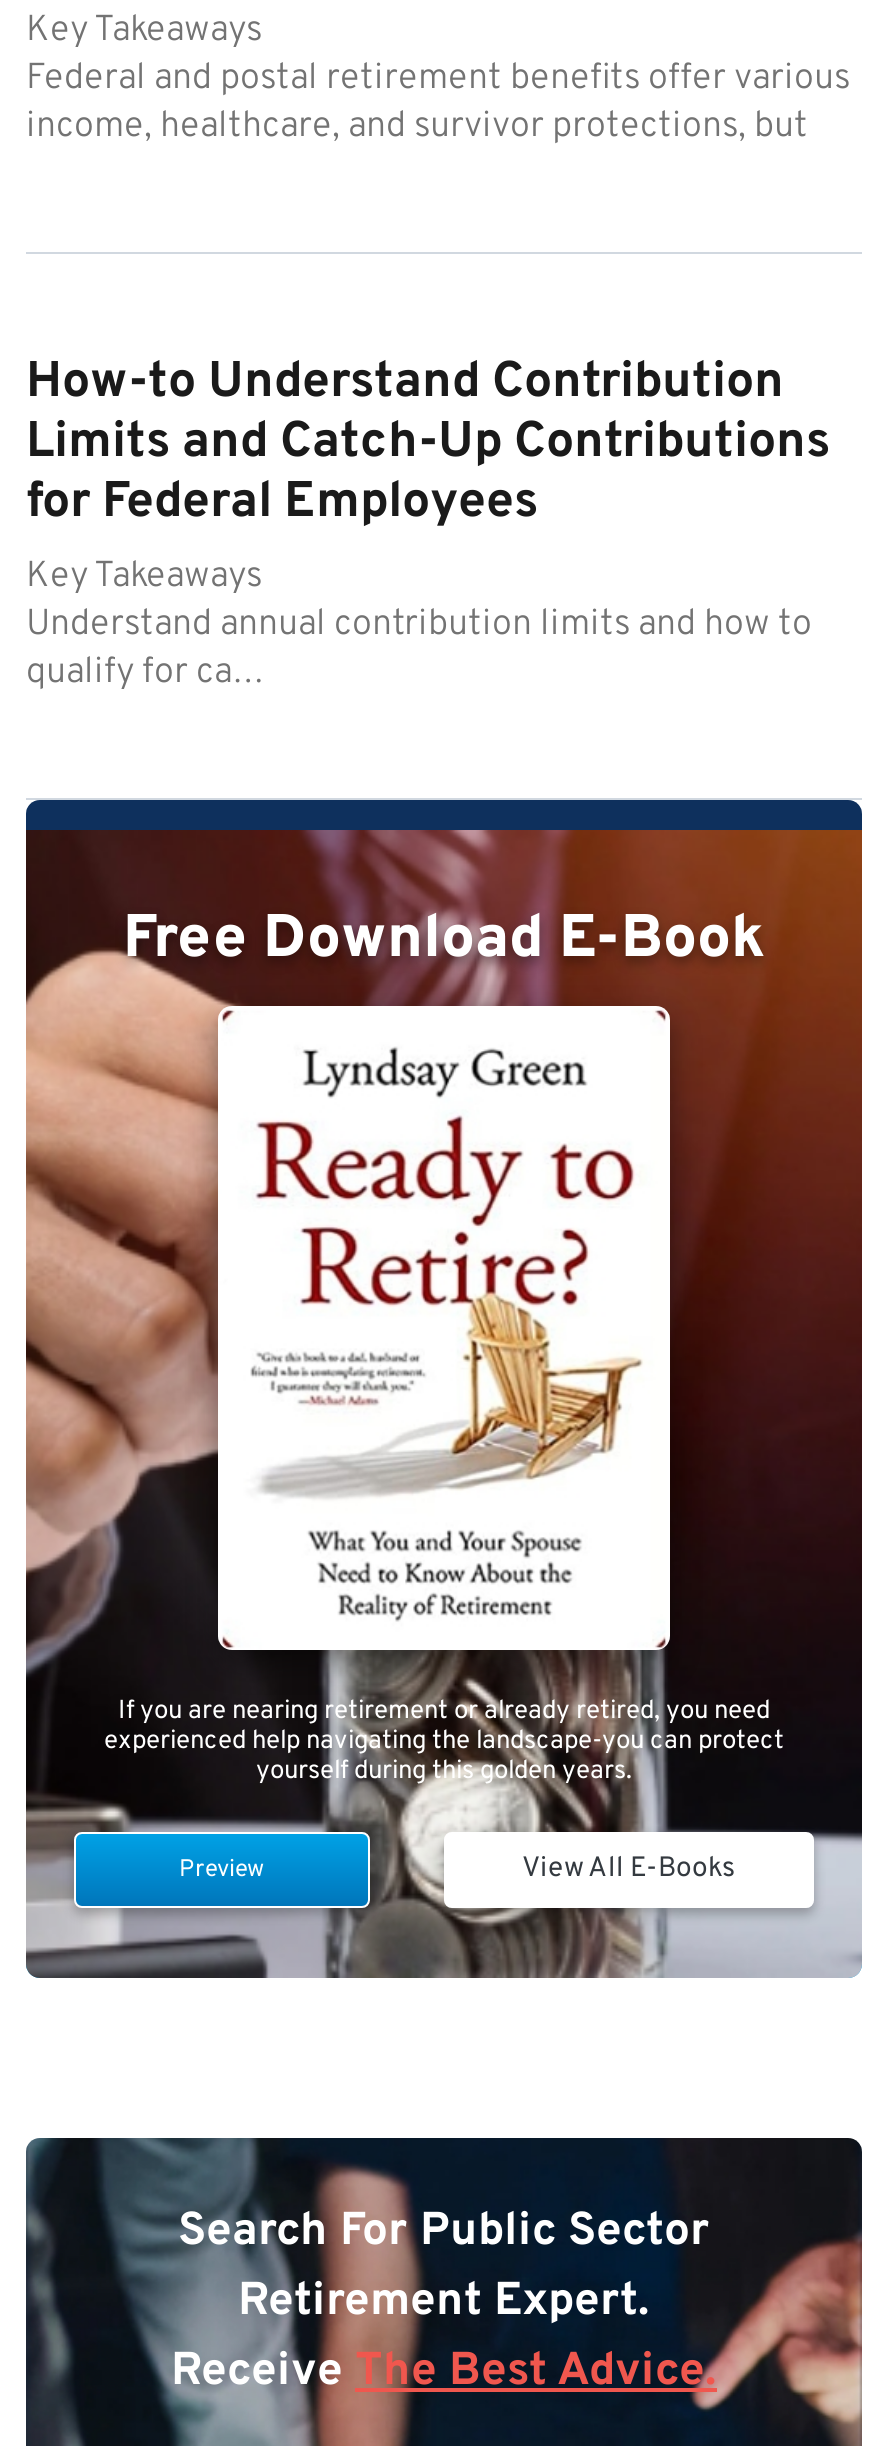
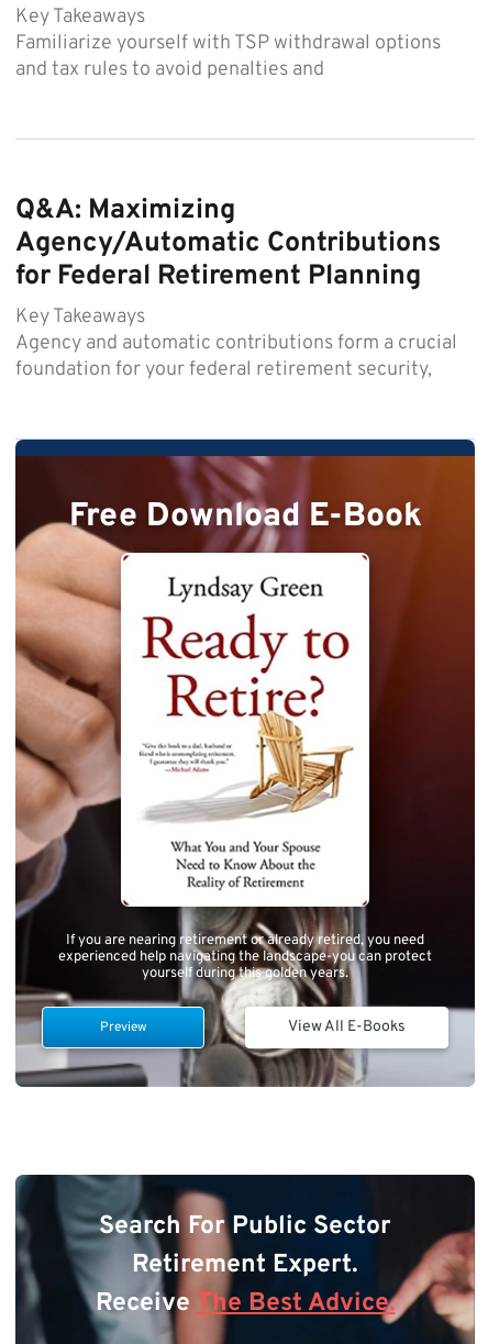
- Federal and postal retirement benefits offer various
- income, healthcare, and survivor protections, but
+ Familiarize yourself with TSP withdrawal options
+ and tax rules to avoid penalties and

- How-to Understand Contribution
- Limits and Catch-Up Contributions
- for Federal Employees
+ Q&A: Maximizing
+ Agency/Automatic Contributions
+ for Federal Retirement Planning

- Understand annual contribution limits and how to
- qualify for ca…
+ Agency and automatic contributions form a crucial
+ foundation for your federal retirement security,
